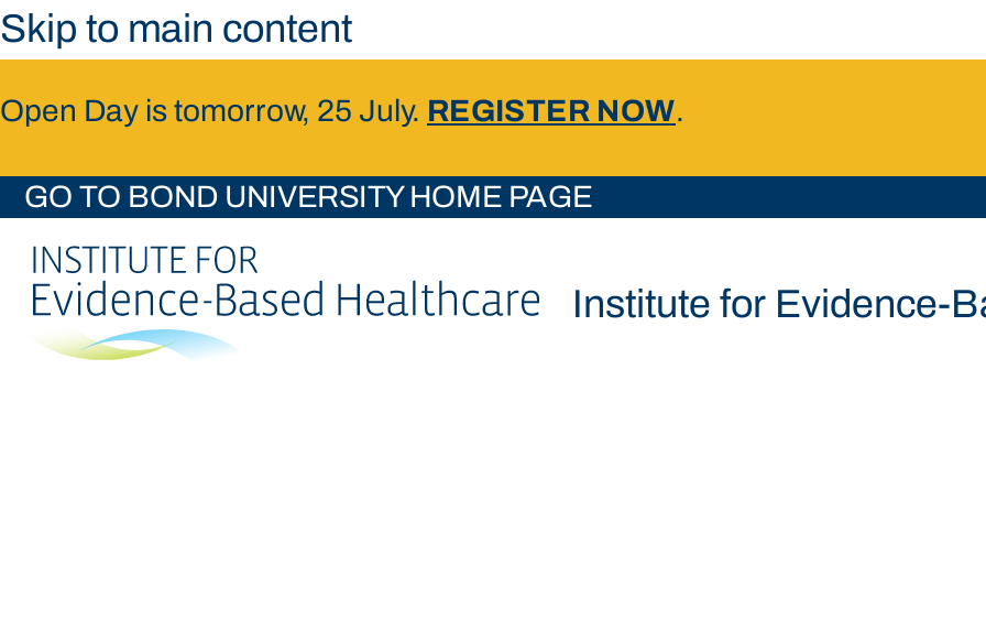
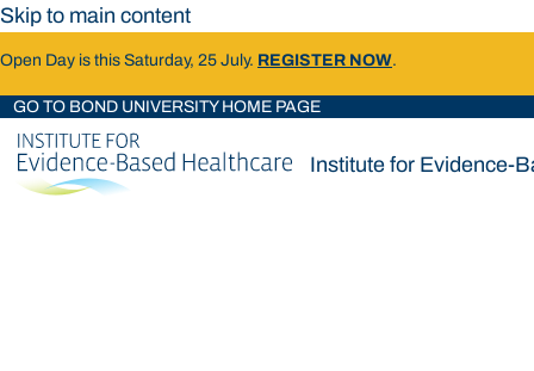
- Open Day is tomorrow, 25 July. REGISTER NOW.
+ Open Day is this Saturday, 25 July. REGISTER NOW.
